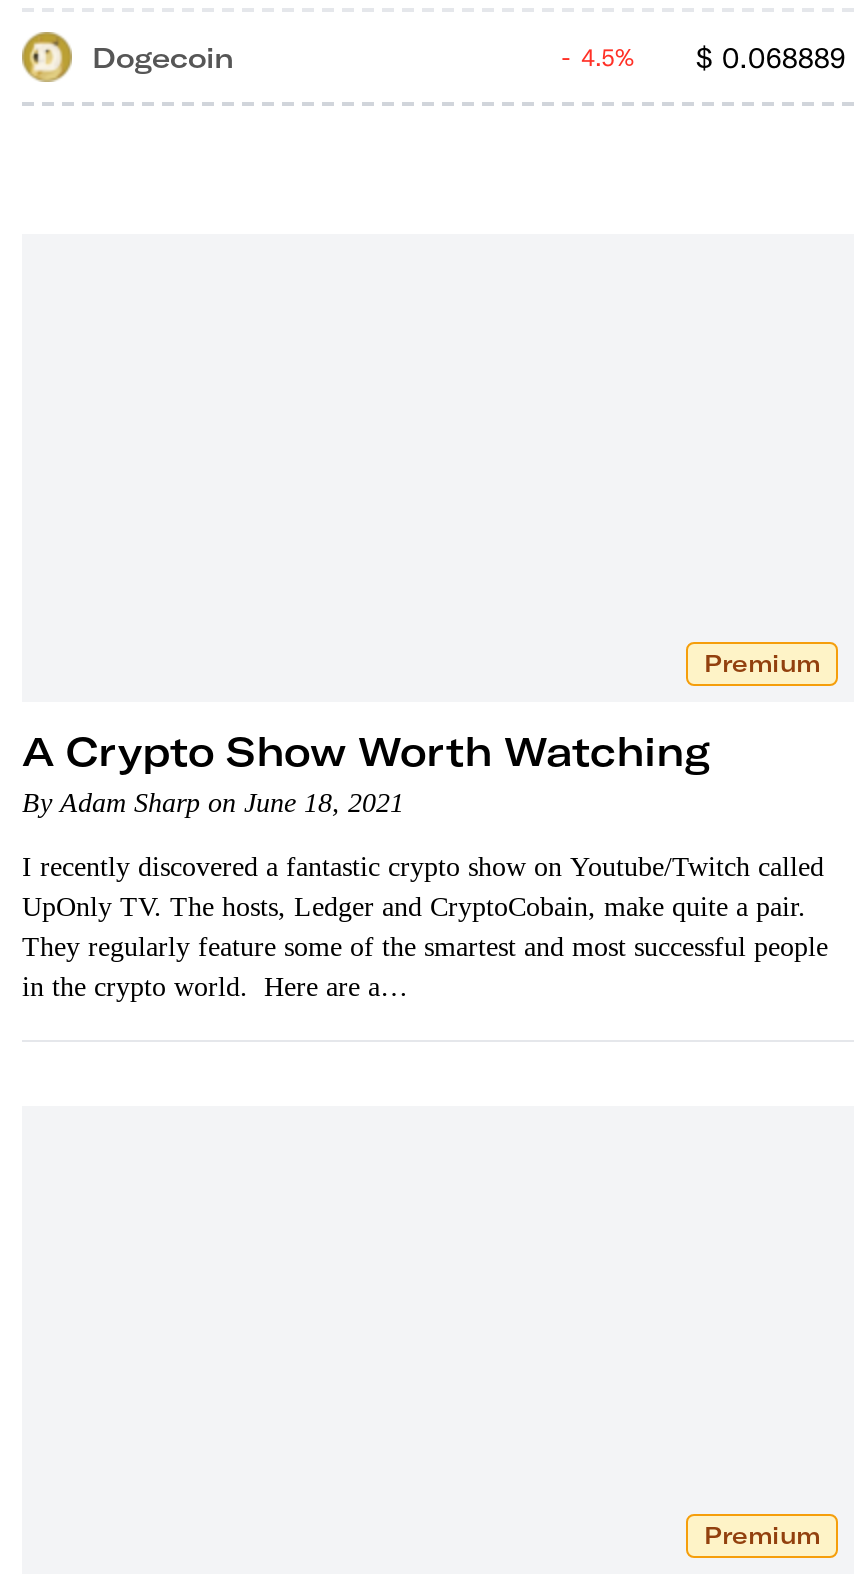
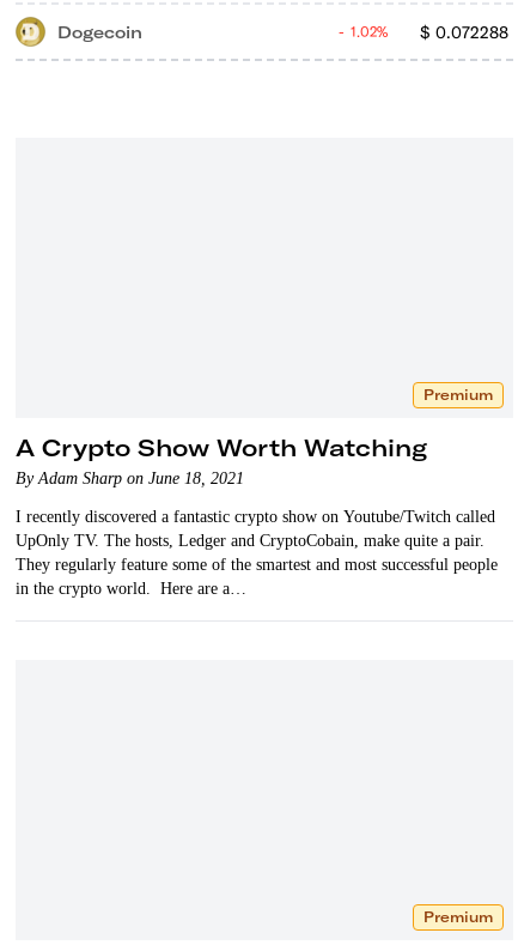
- 4.5%
+ 1.02%

- $ 0.068889
+ $ 0.072288
